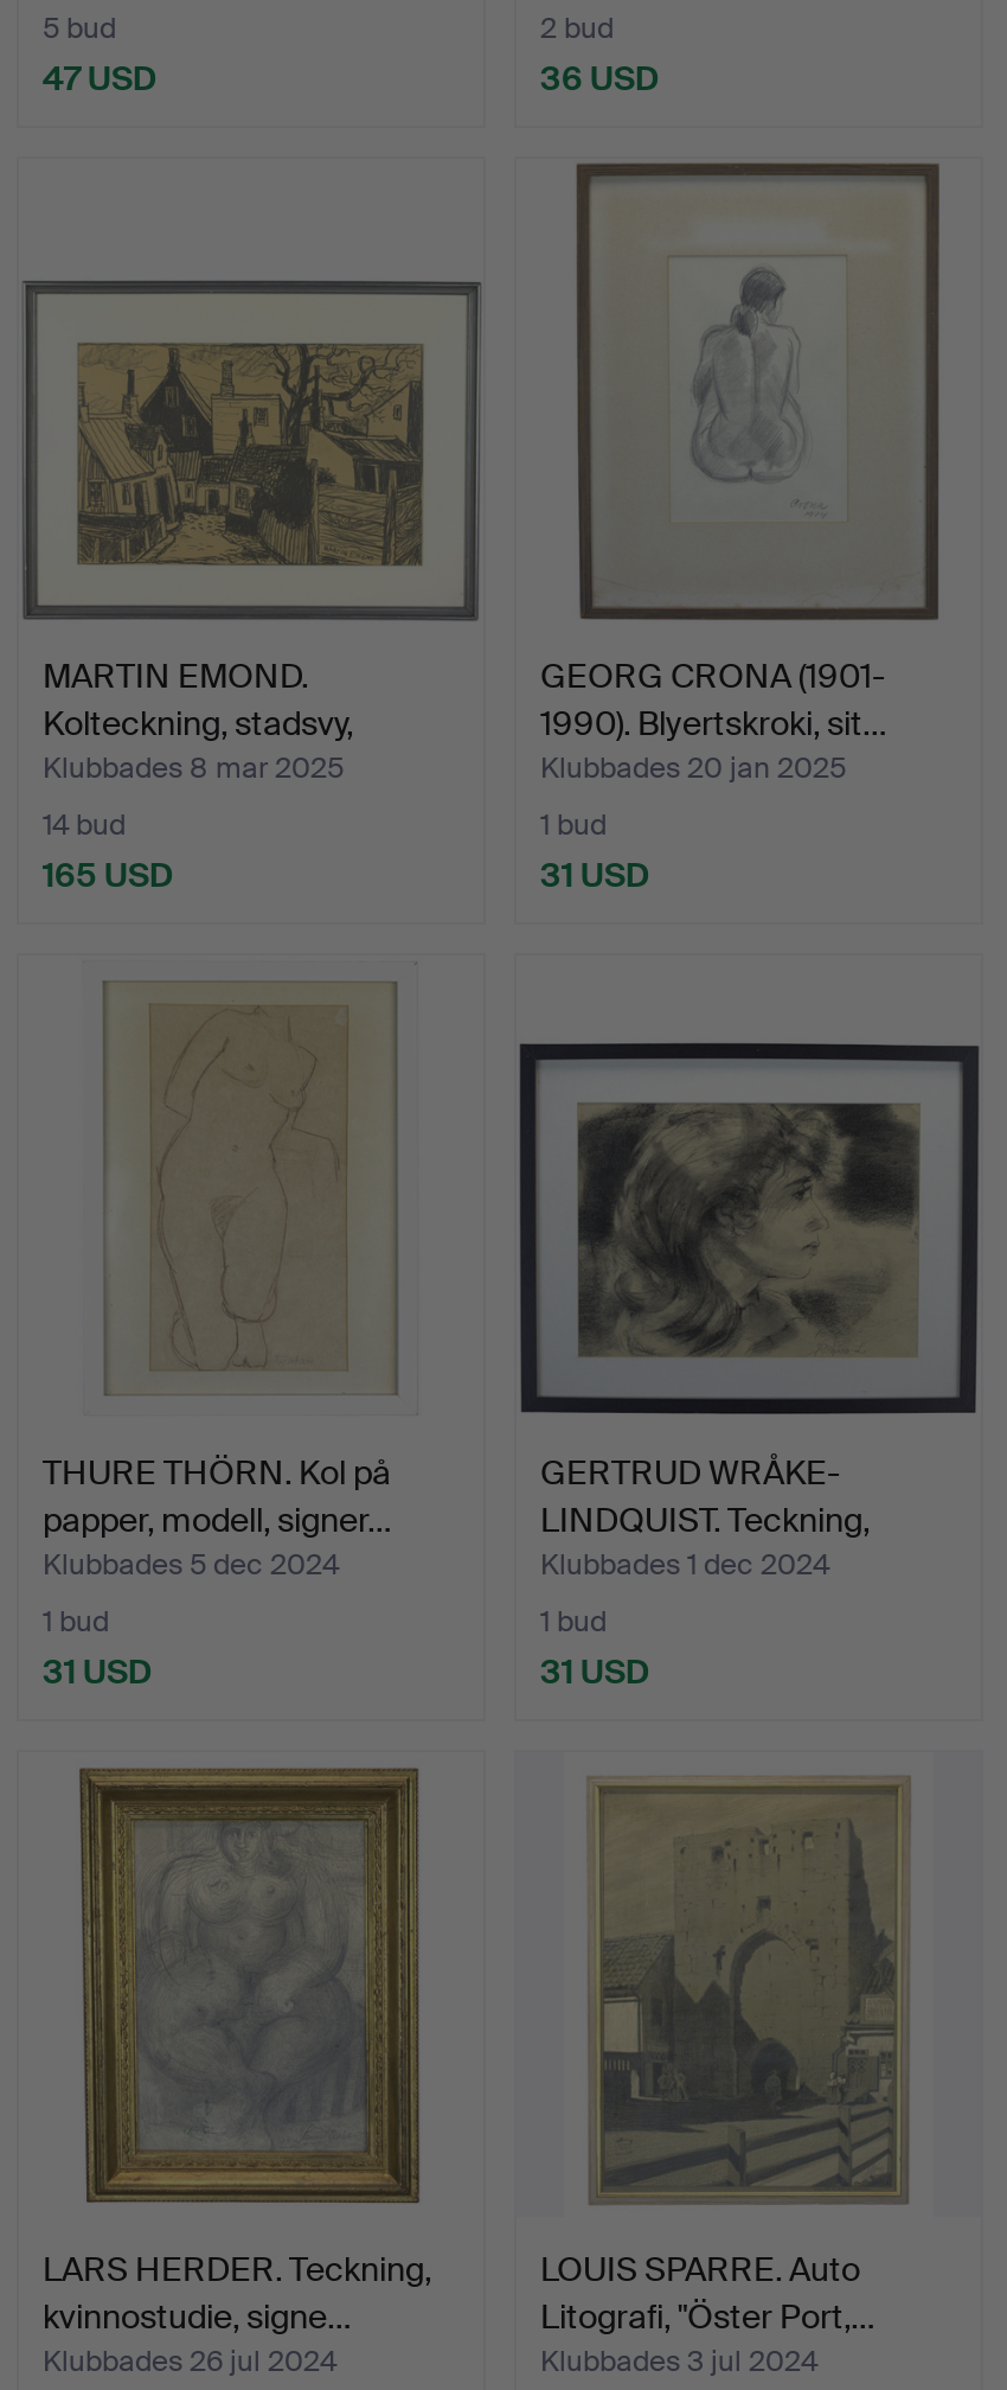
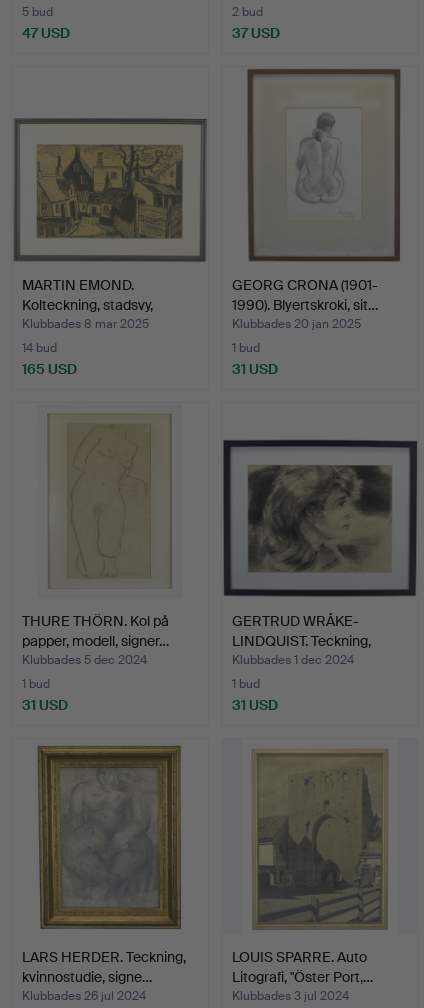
- 36 USD
+ 37 USD
